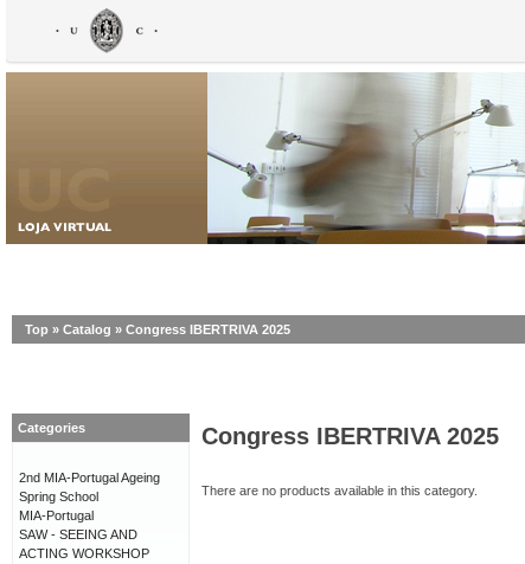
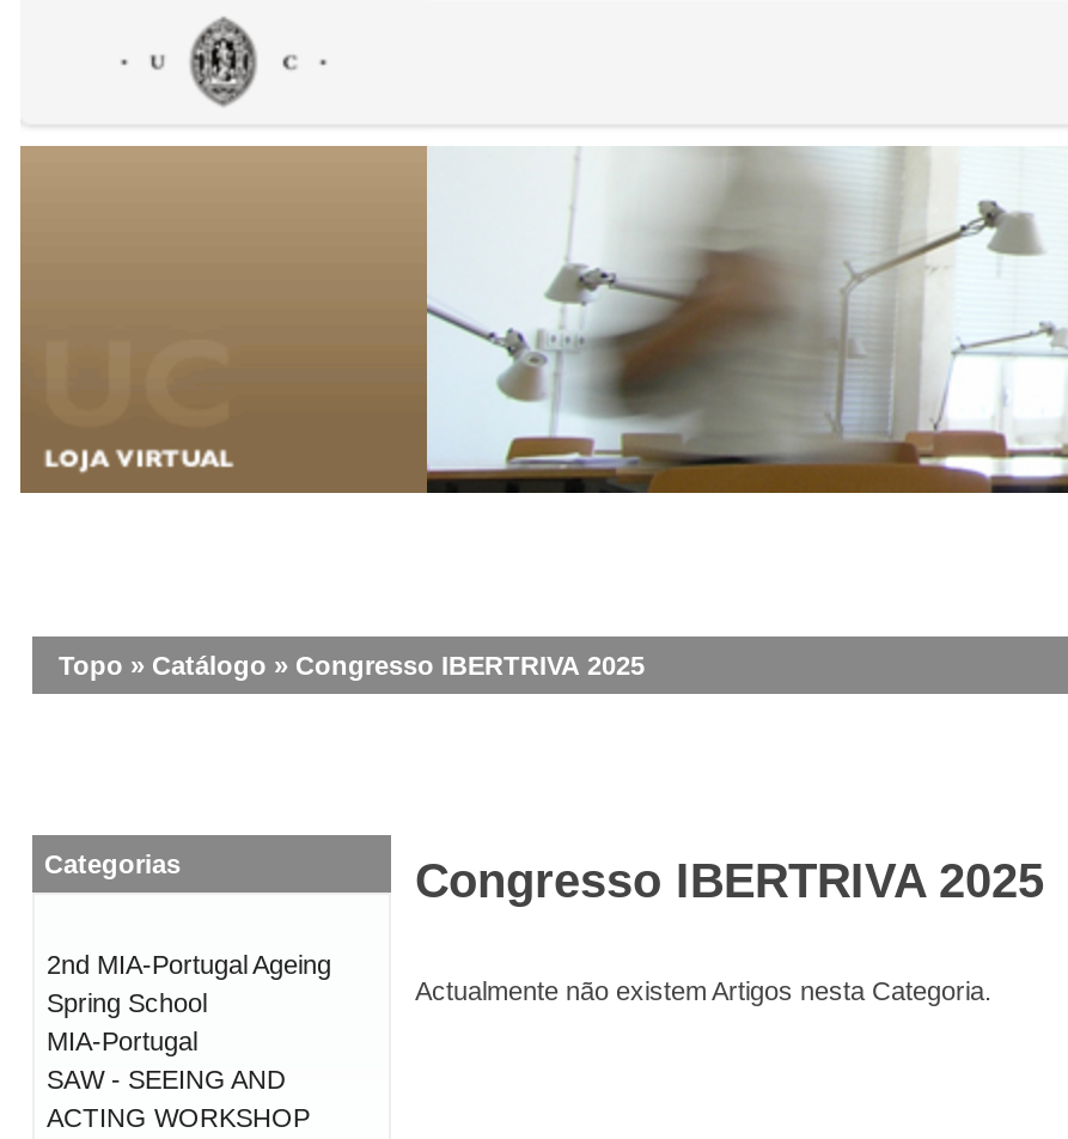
- Top» Catalog» Congress IBERTRIVA 2025
+ Topo» Catálogo» Congresso IBERTRIVA 2025

- Categories
+ Categorias

- Congress IBERTRIVA 2025
+ Congresso IBERTRIVA 2025

- There are no products available in this category.
+ Actualmente não existem Artigos nesta Categoria.
